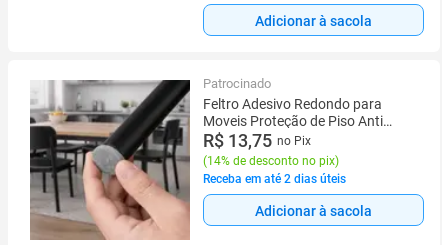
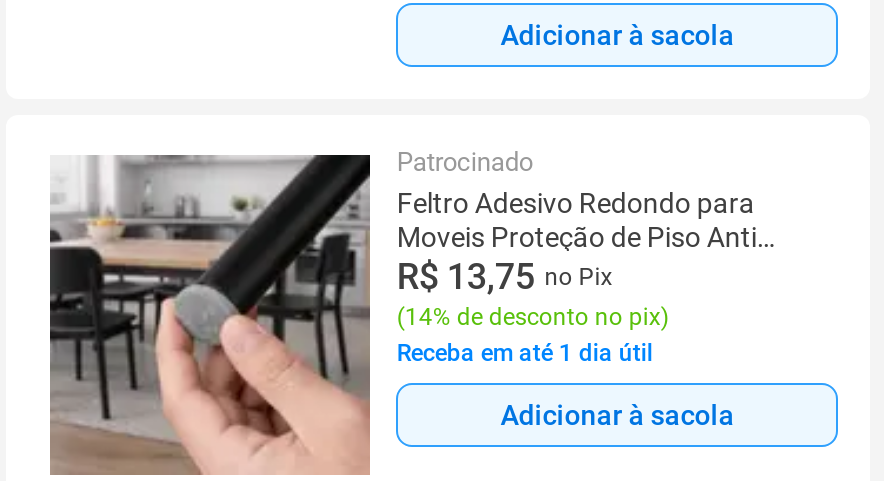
- Receba em até 2 dias úteis
+ Receba em até 1 dia útil
